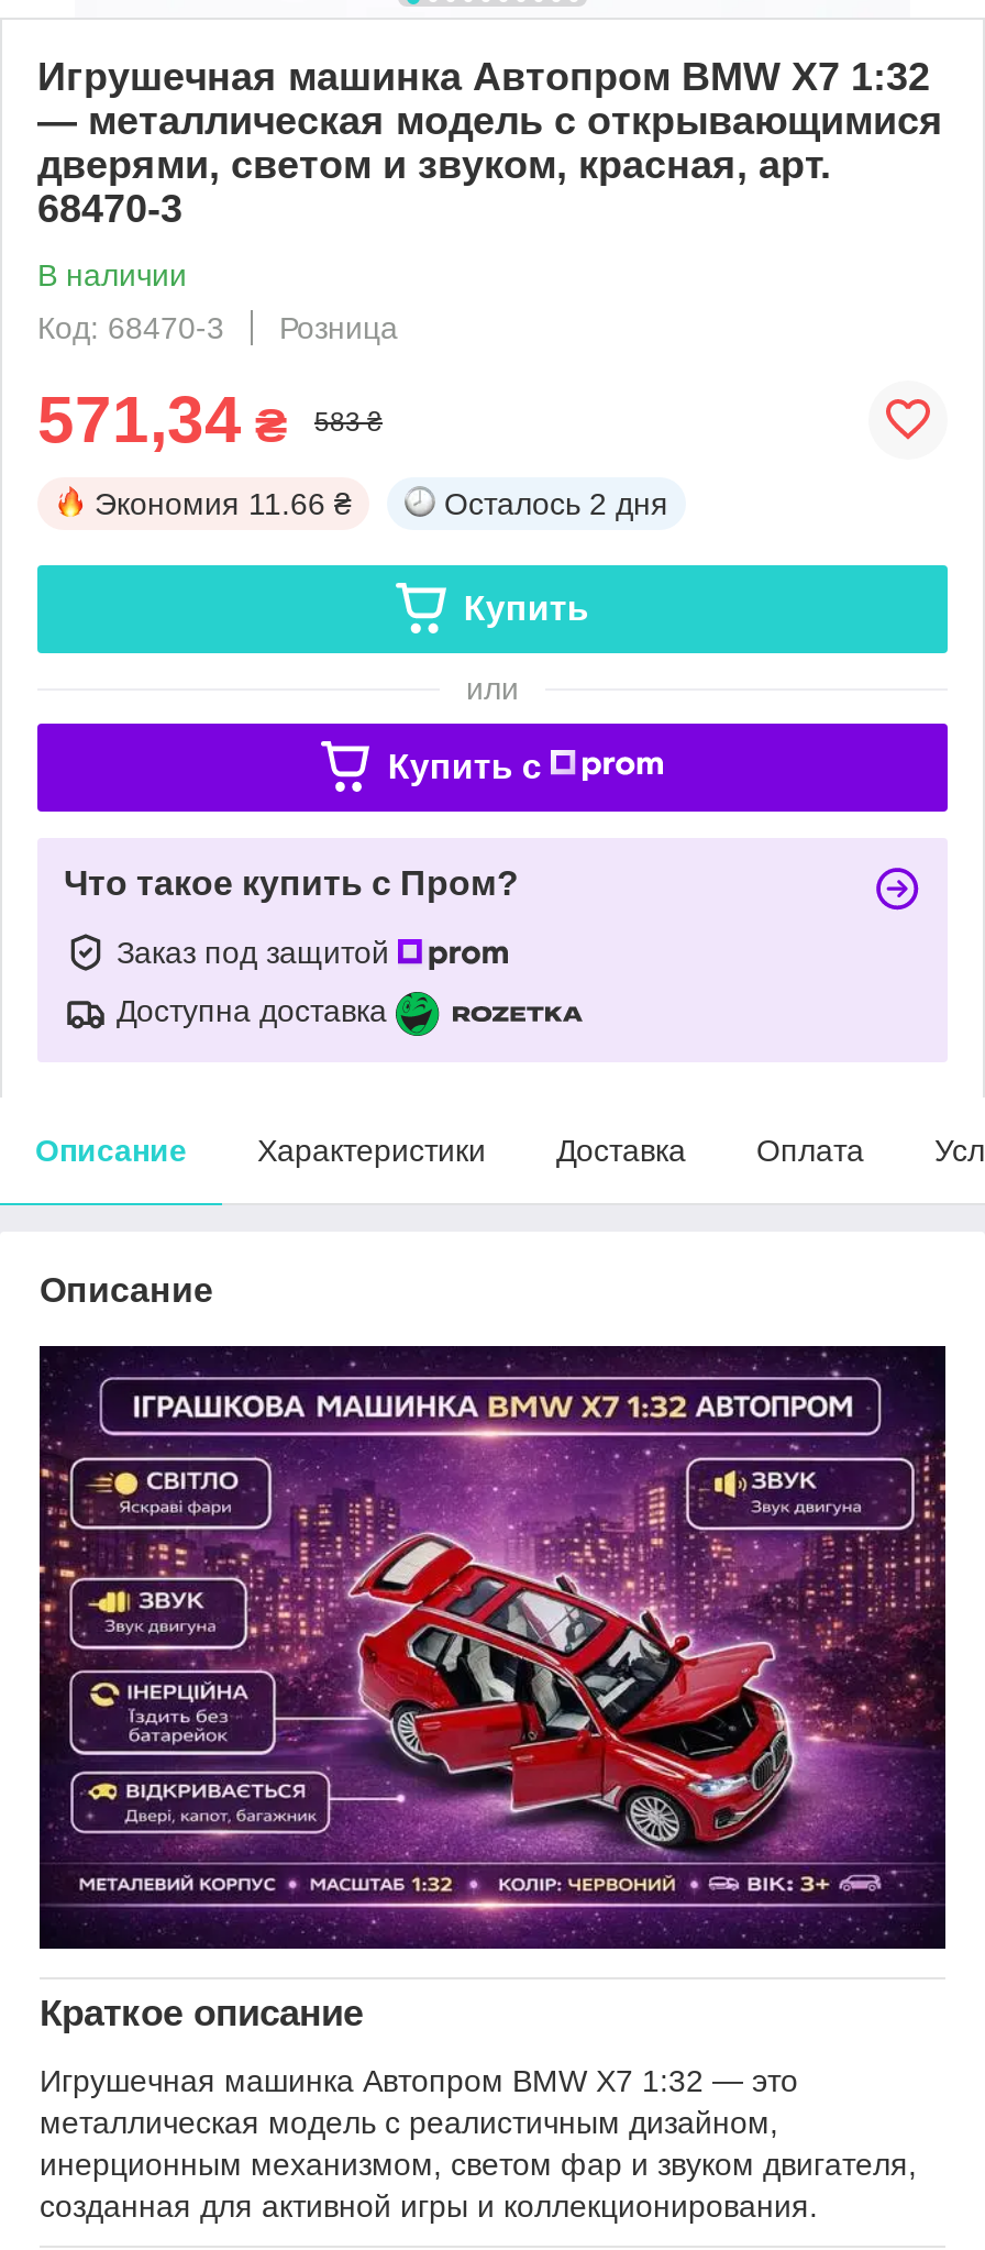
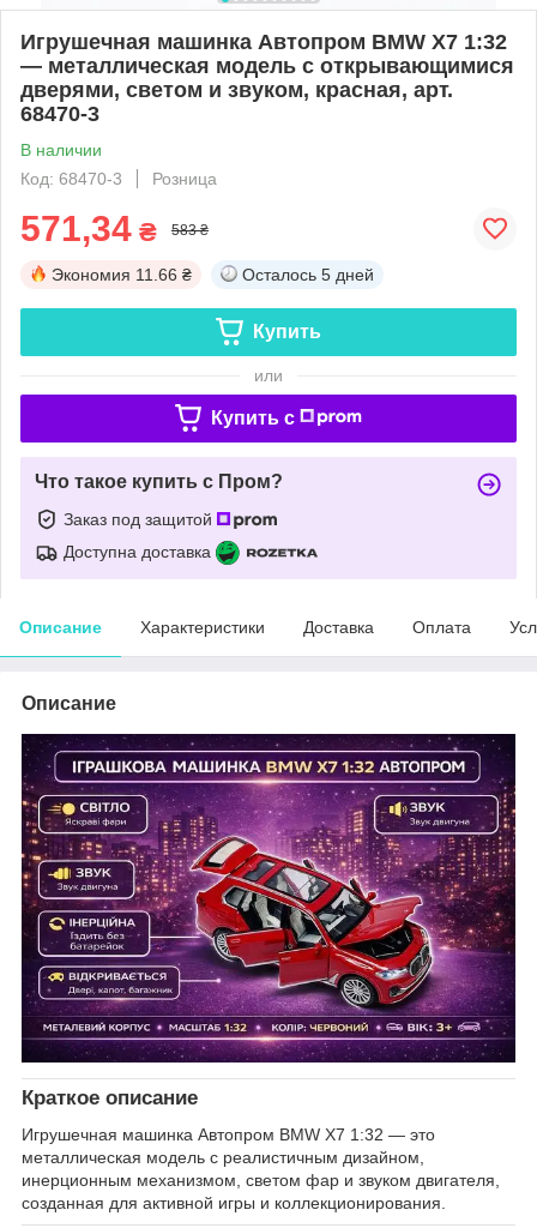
- Осталось 2 дня
+ Осталось 5 дней
